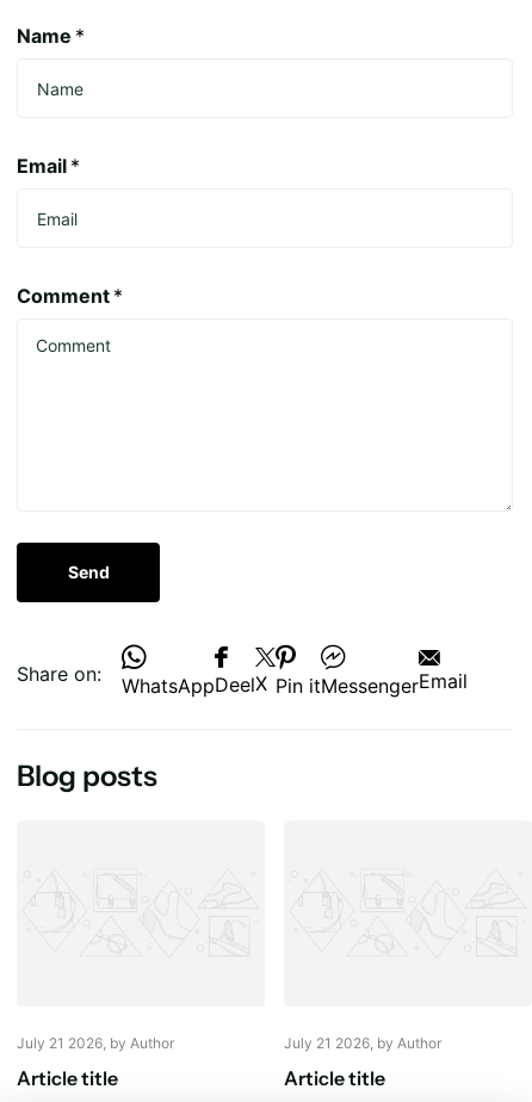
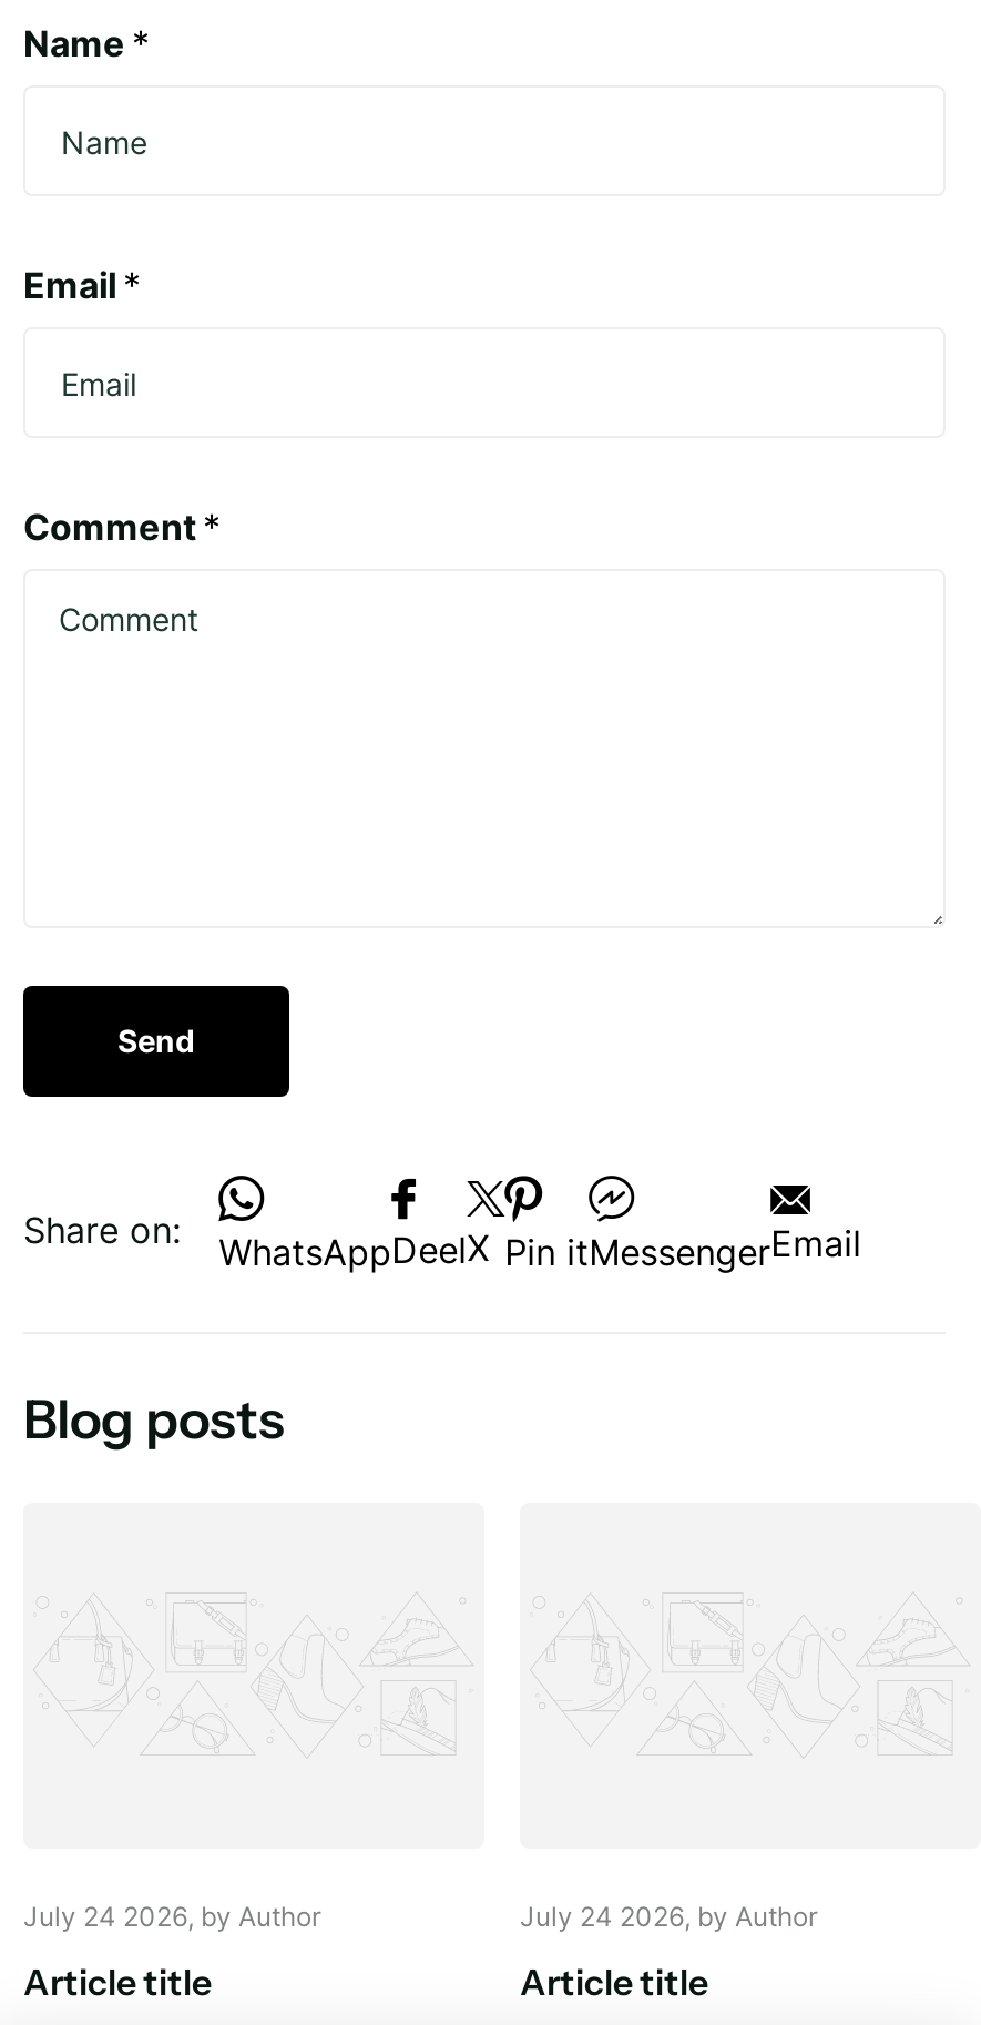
- July 21 2026, by Author
+ July 24 2026, by Author

- July 21 2026, by Author
+ July 24 2026, by Author
